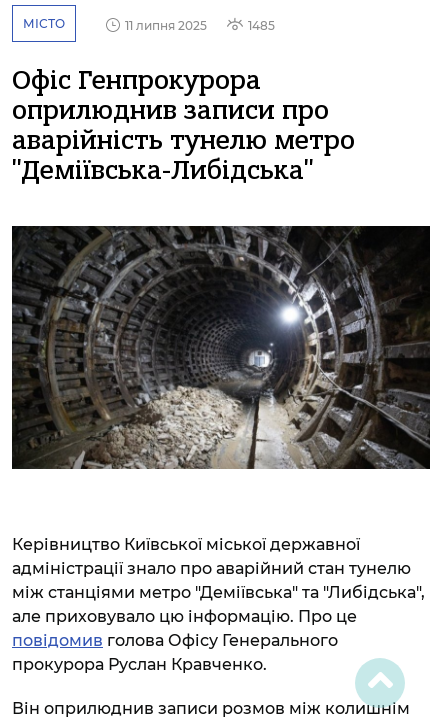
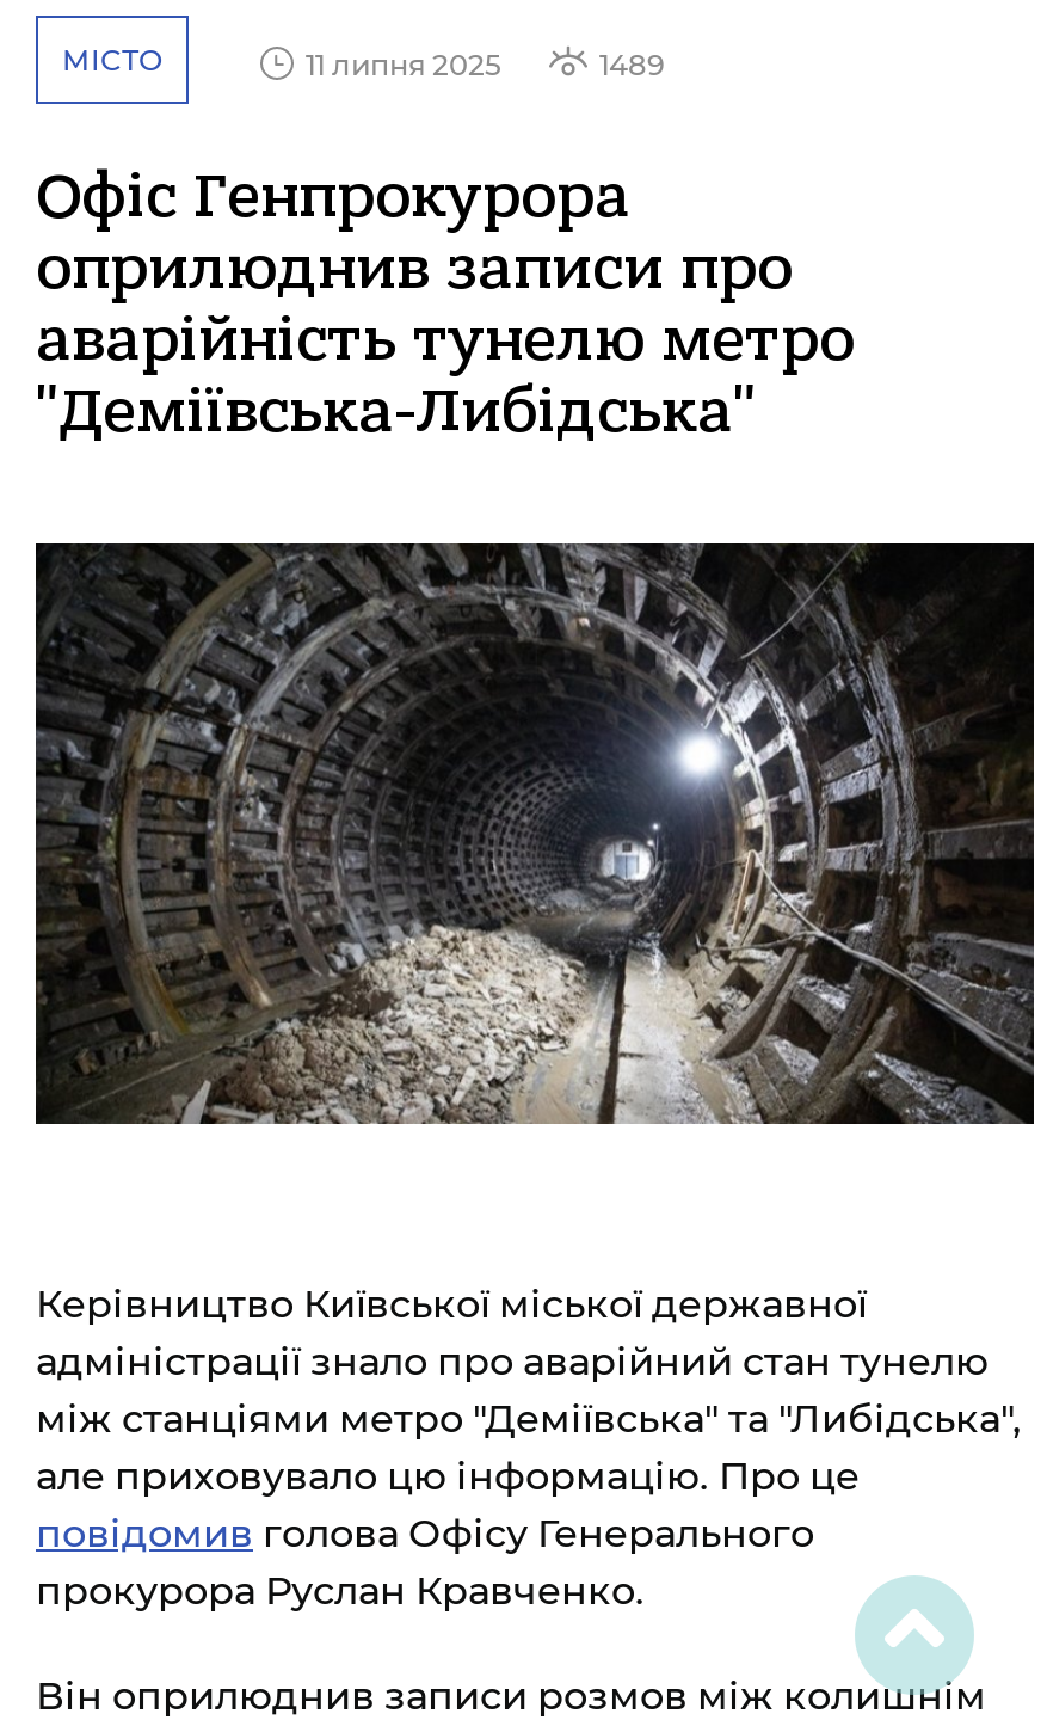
- 1485
+ 1489
